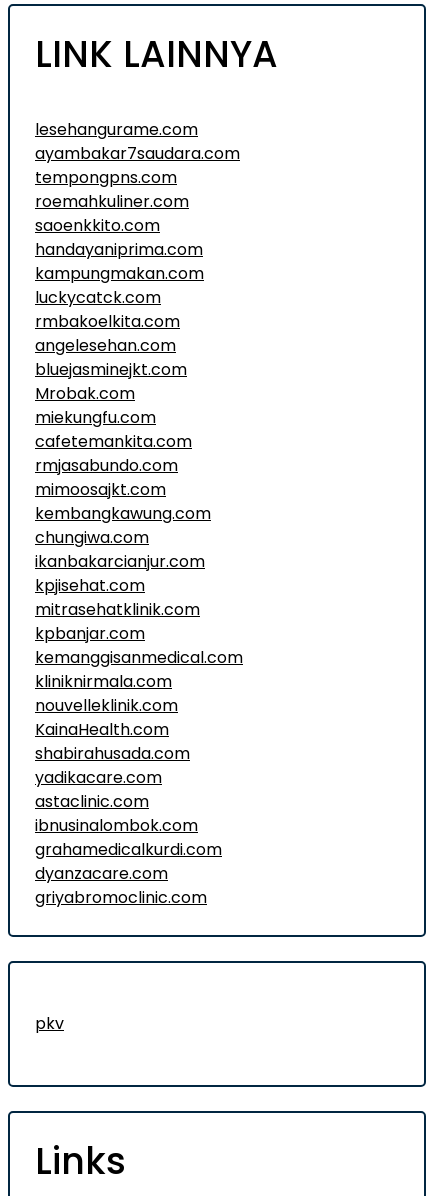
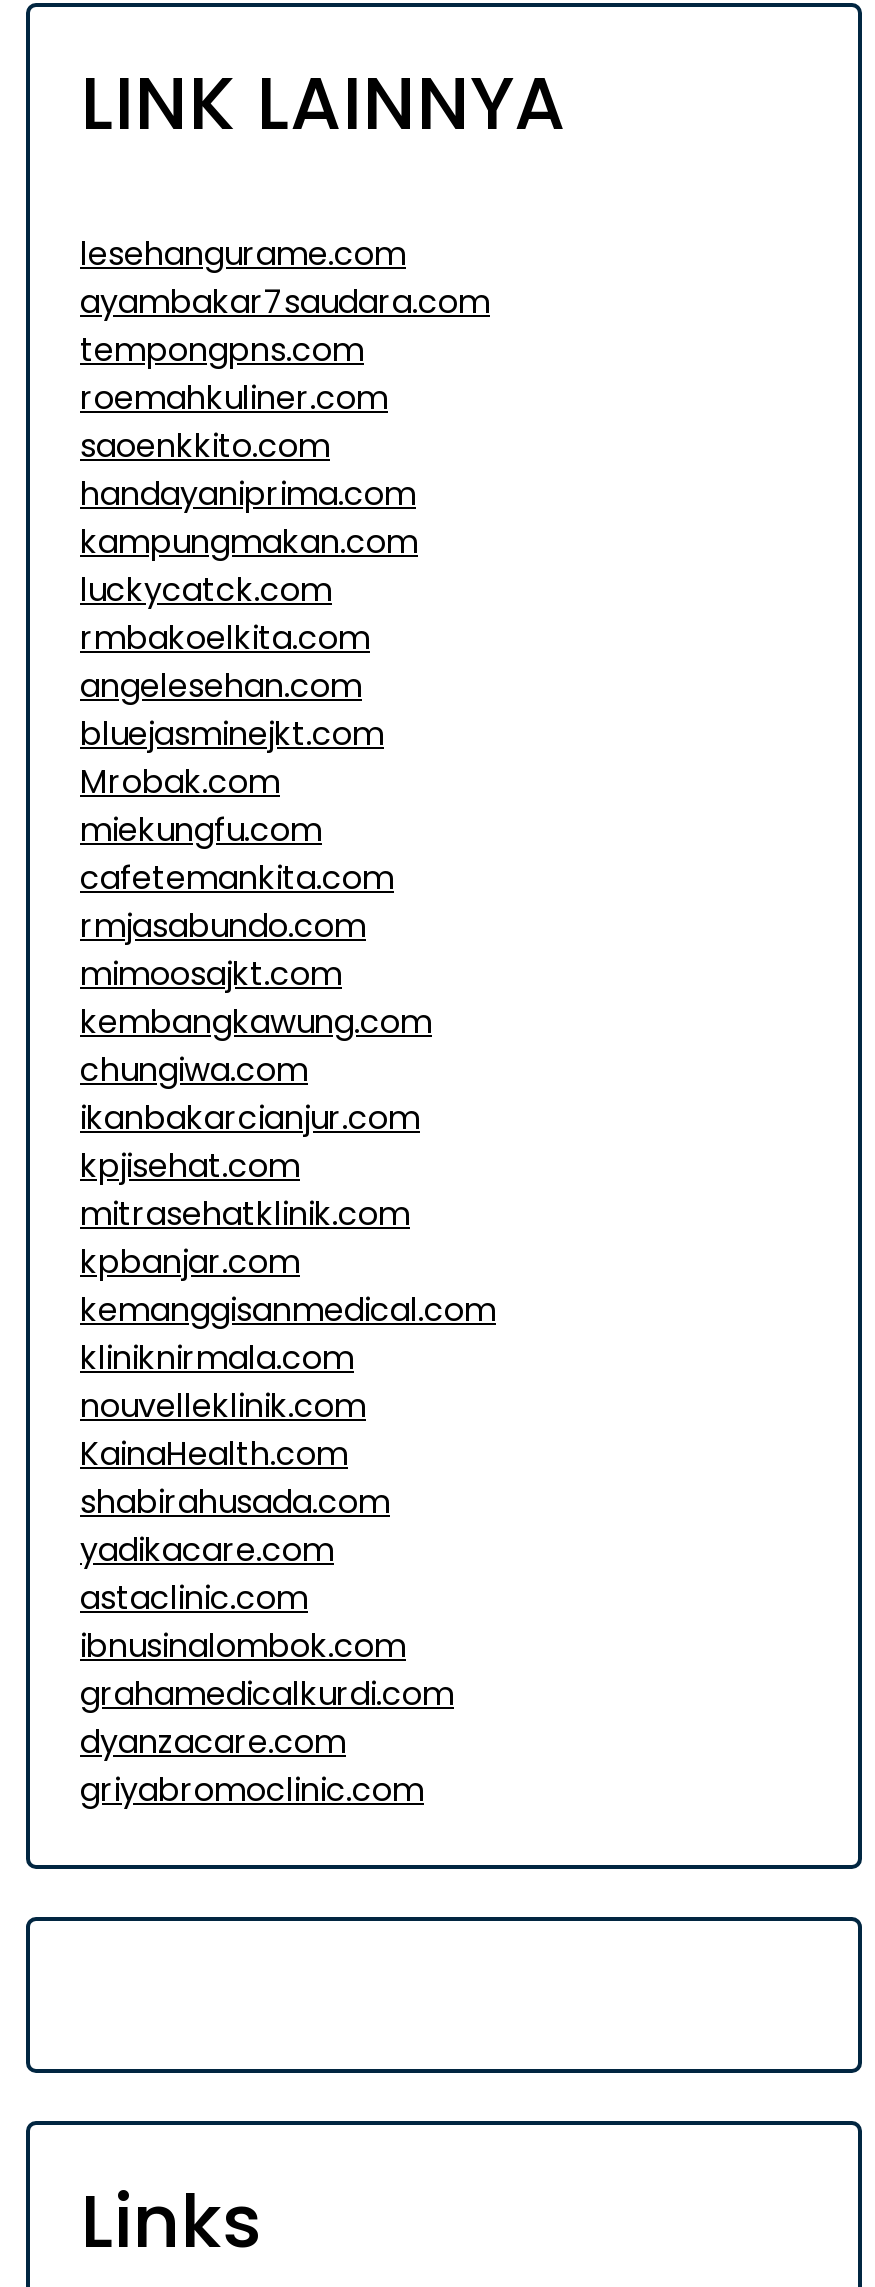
- pkv
